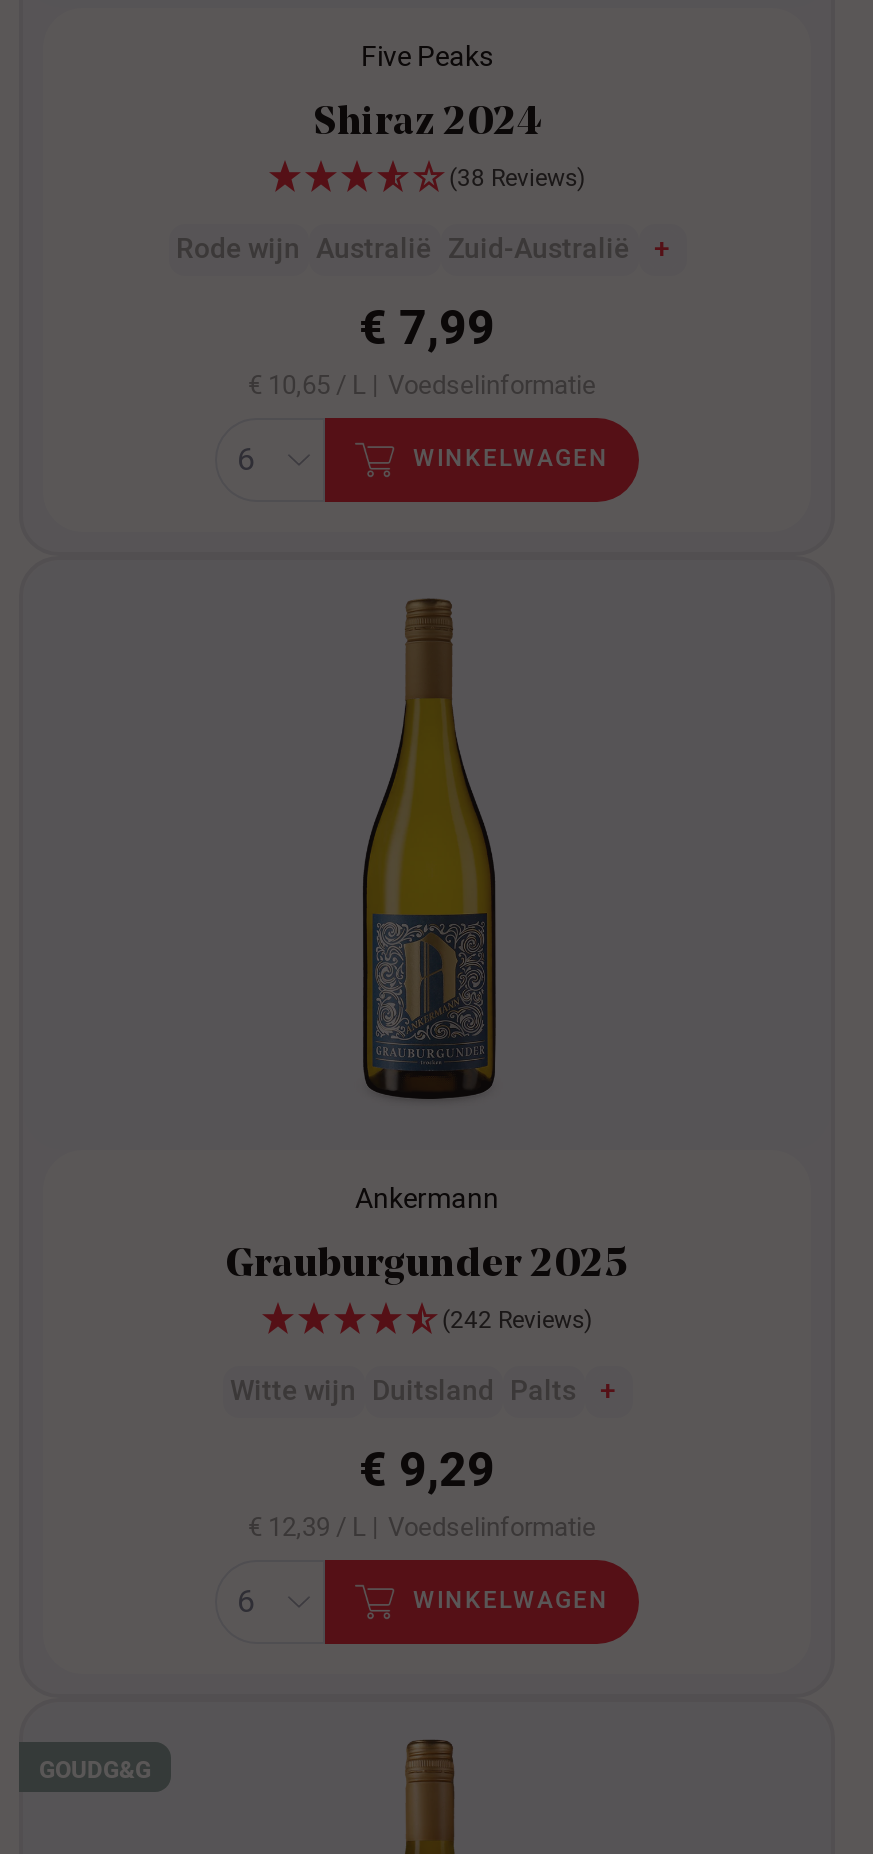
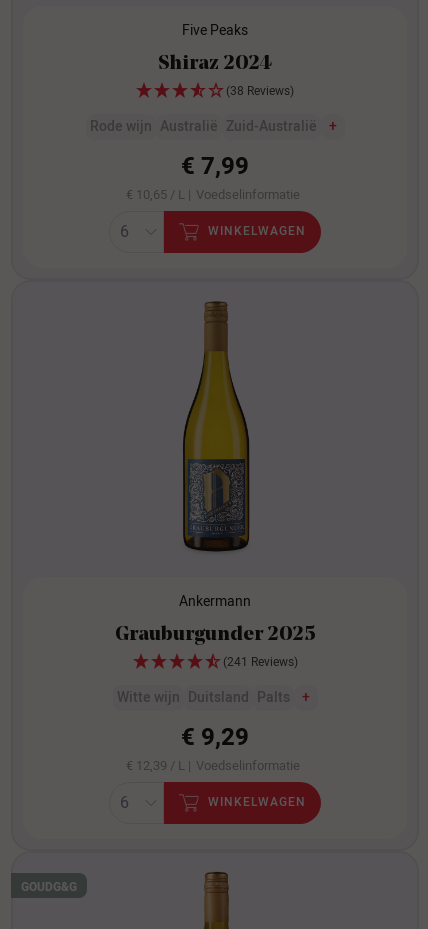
- (242 Reviews)
+ (241 Reviews)
